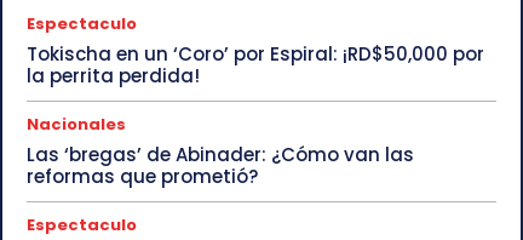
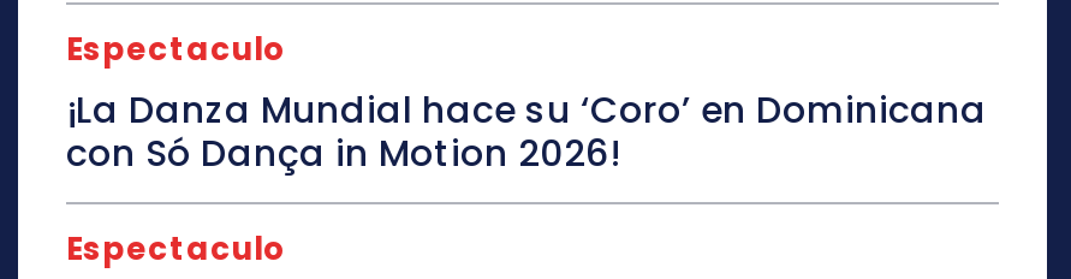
- Tokischa en un ‘Coro’ por Espiral: ¡RD$50,000 por
- la perrita perdida!
- Nacionales
- Las ‘bregas’ de Abinader: ¿Cómo van las
- reformas que prometió?
+ ¡La Danza Mundial hace su ‘Coro’ en Dominicana
+ con Só Dança in Motion 2026!
